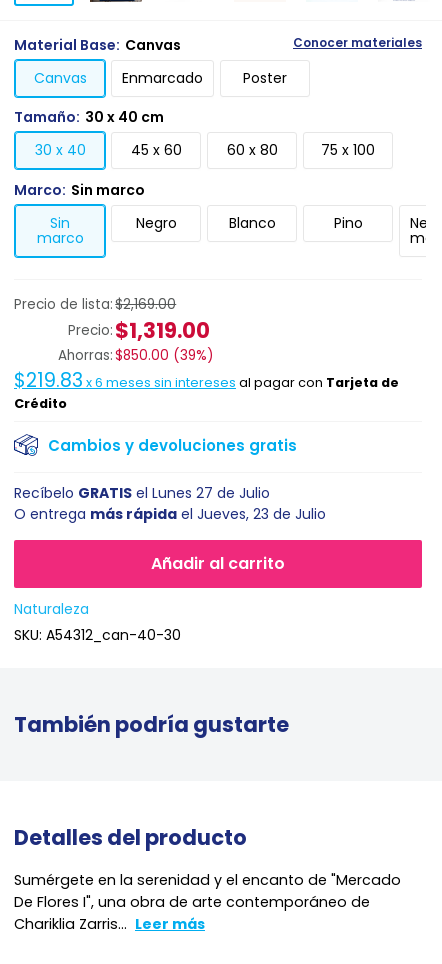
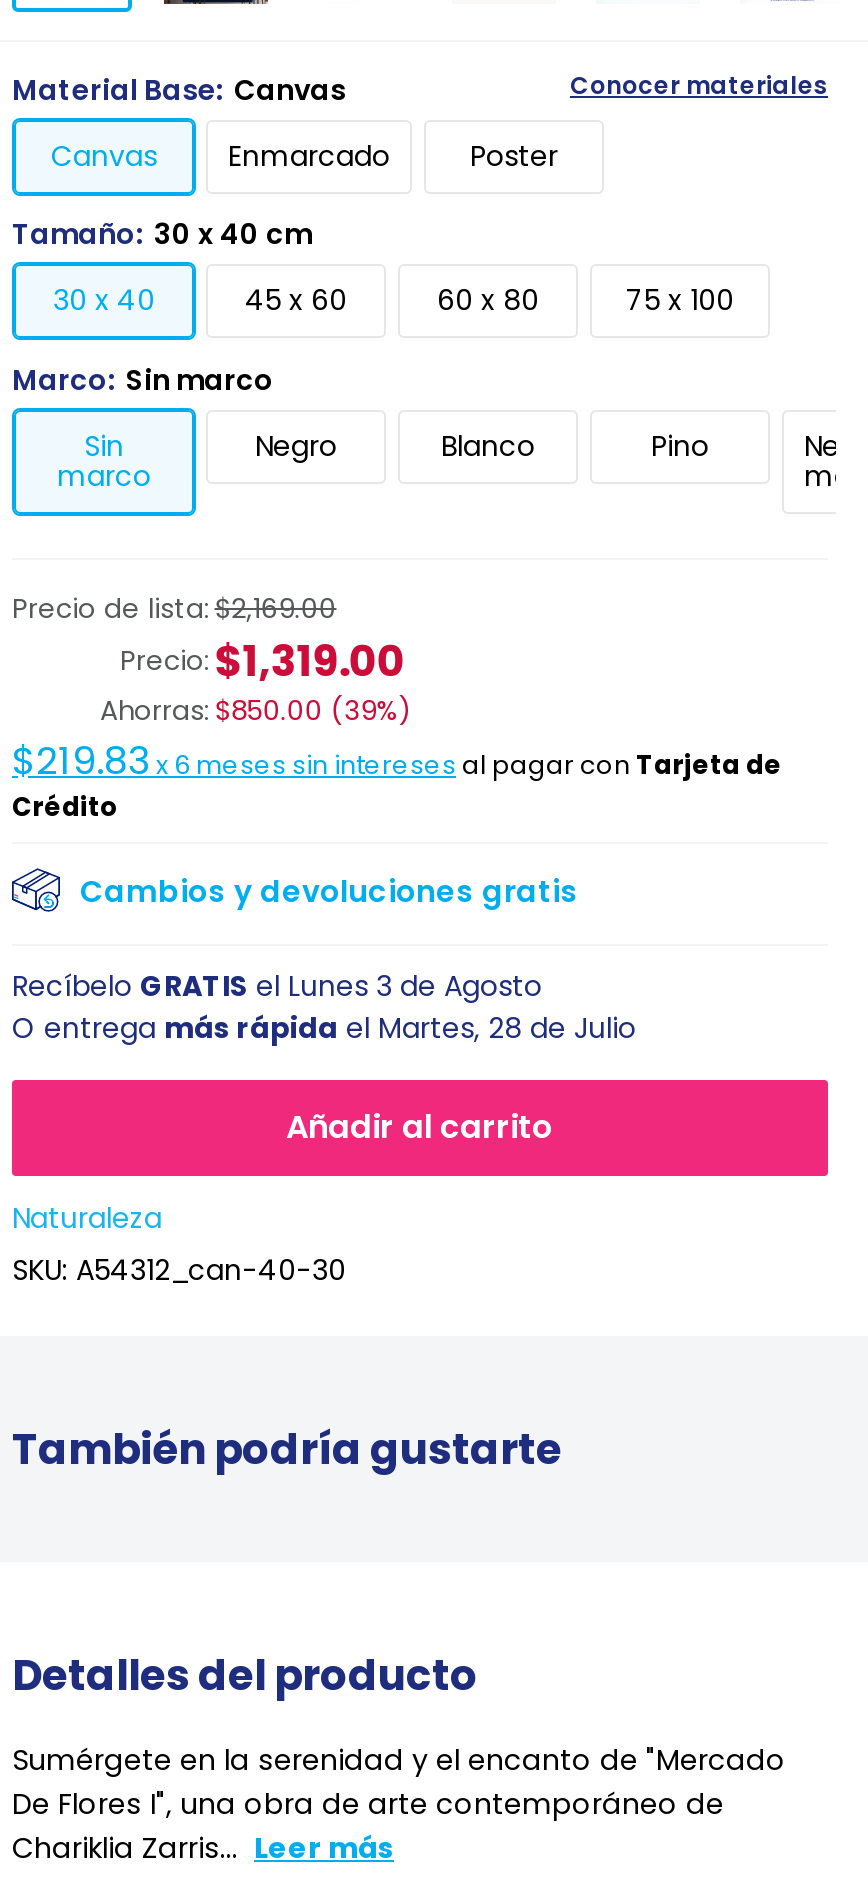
- Recíbelo GRATIS el Lunes 27 de Julio
+ Recíbelo GRATIS el Lunes 3 de Agosto

- O entrega más rápida el Jueves, 23 de Julio
+ O entrega más rápida el Martes, 28 de Julio
